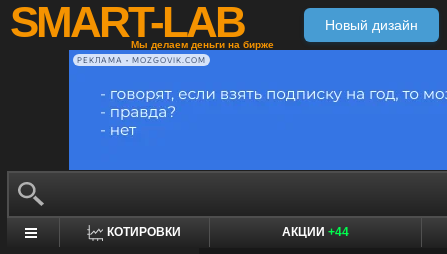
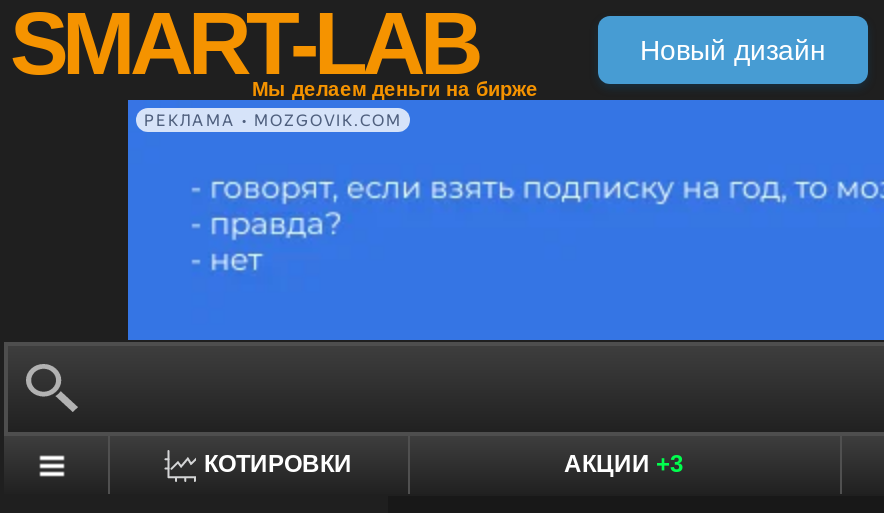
- АКЦИИ +44
+ АКЦИИ +3
